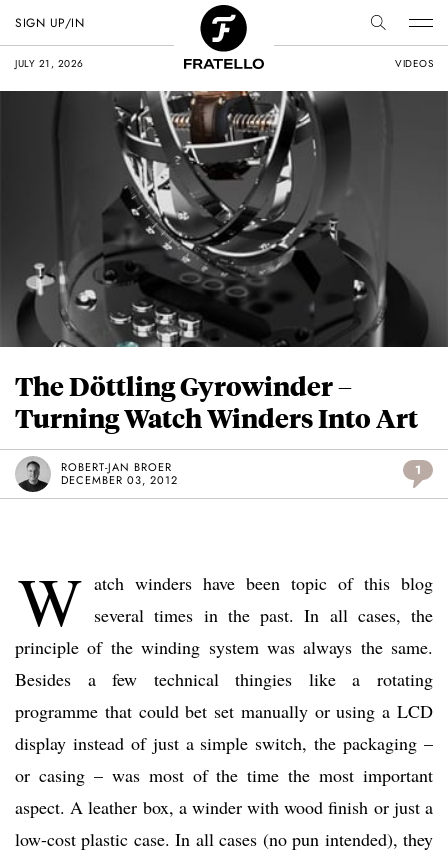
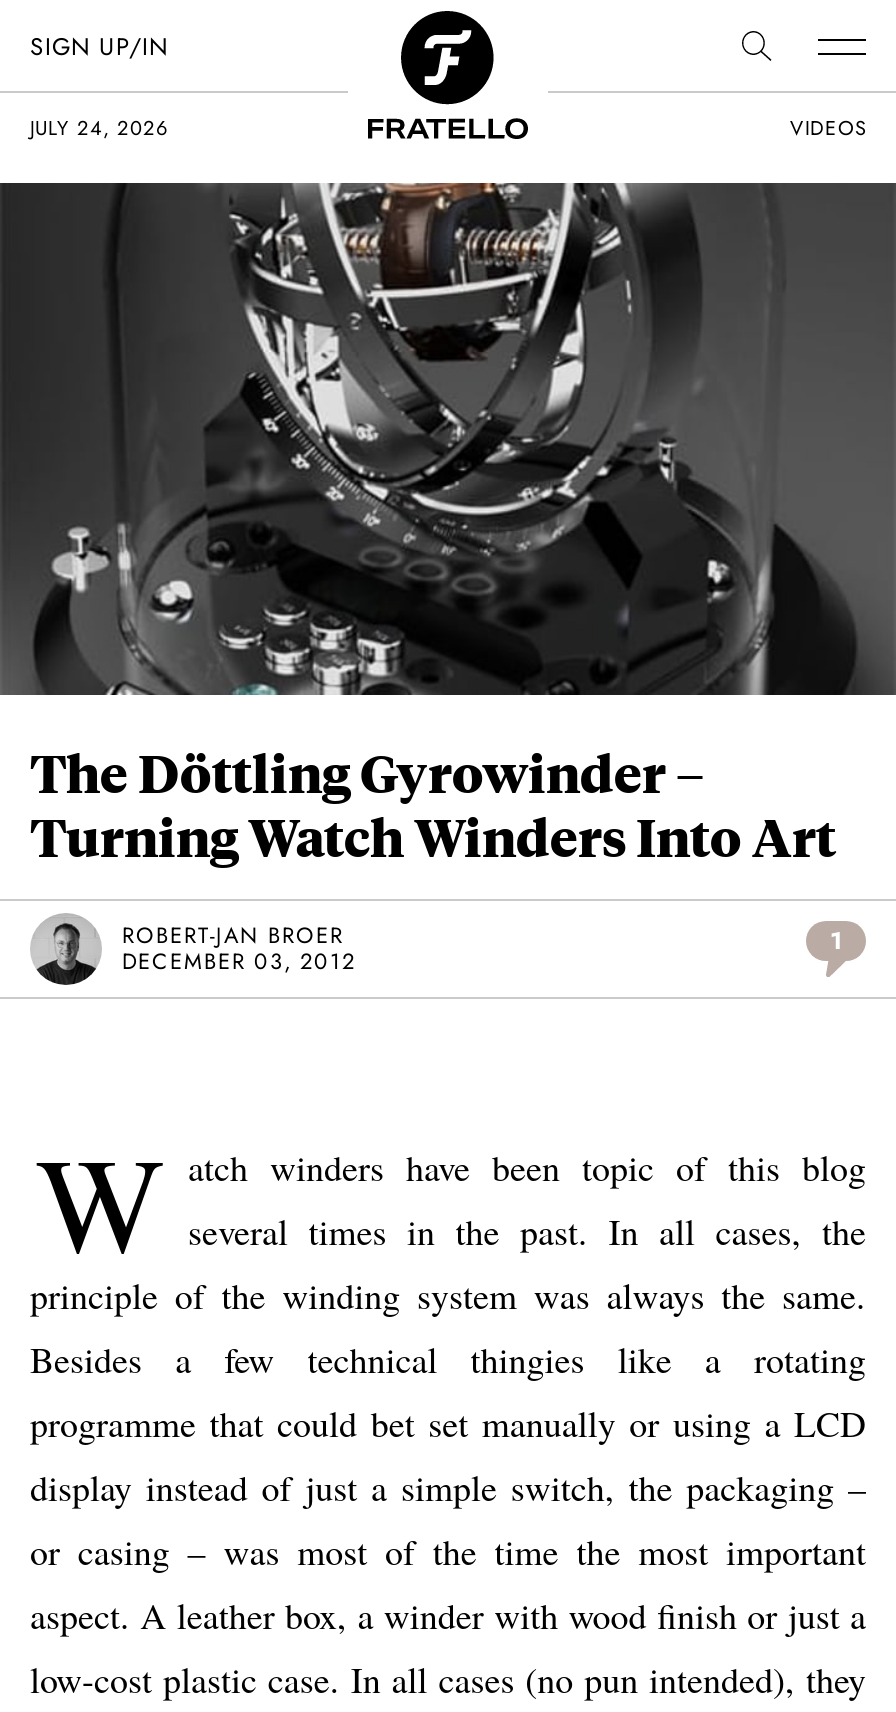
- JULY 21, 2026
+ JULY 24, 2026
